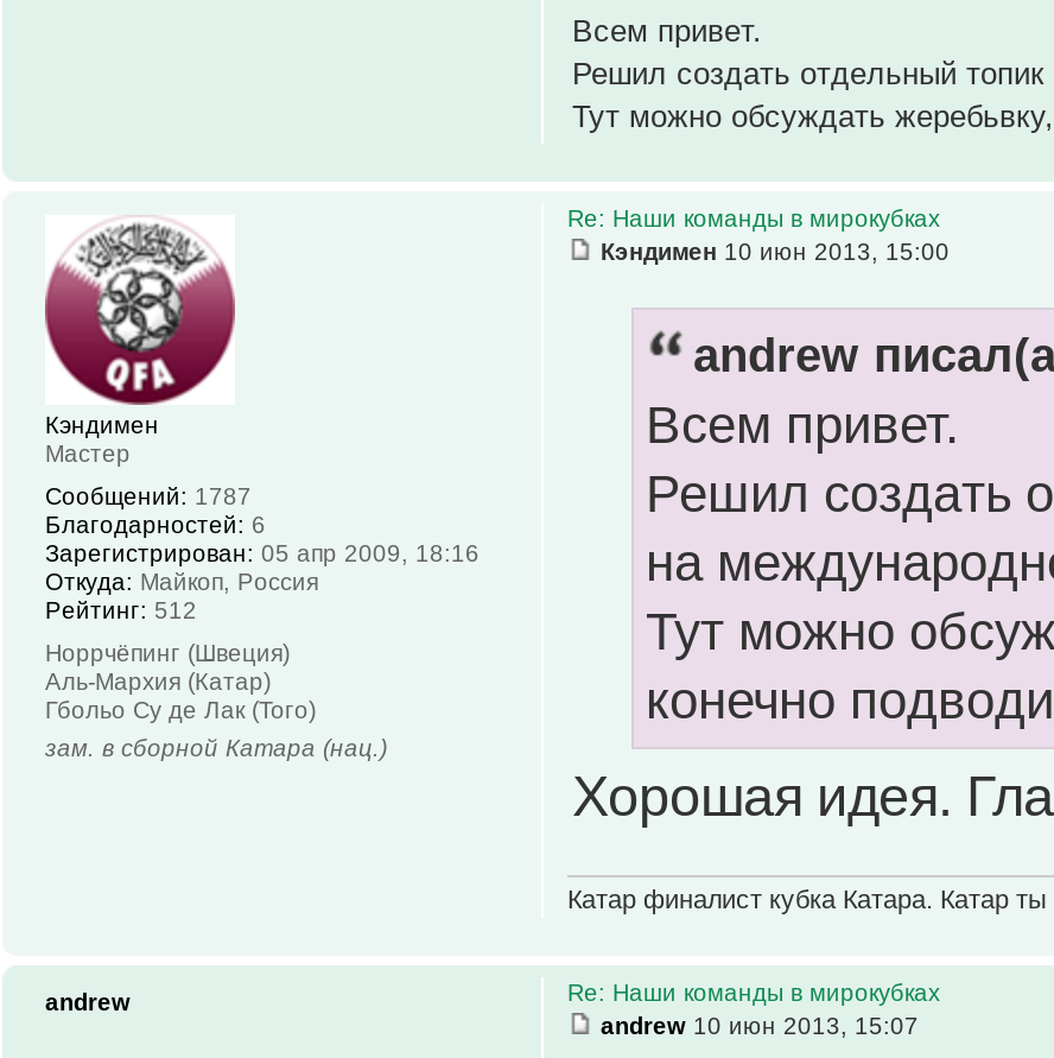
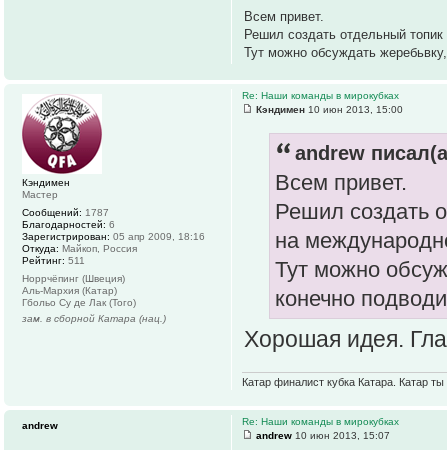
- Рейтинг: 512
+ Рейтинг: 511
